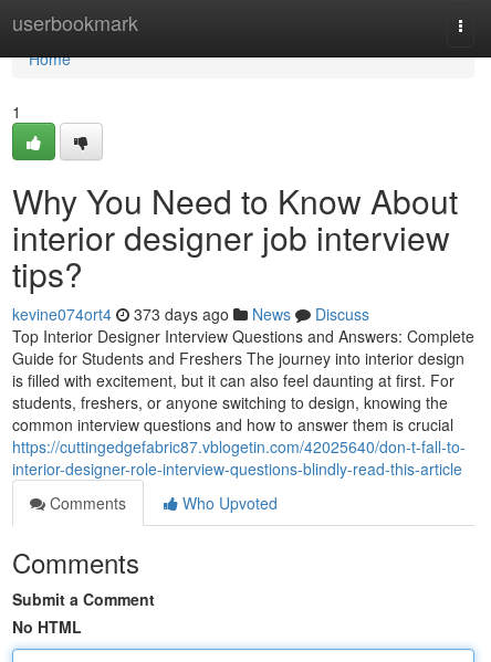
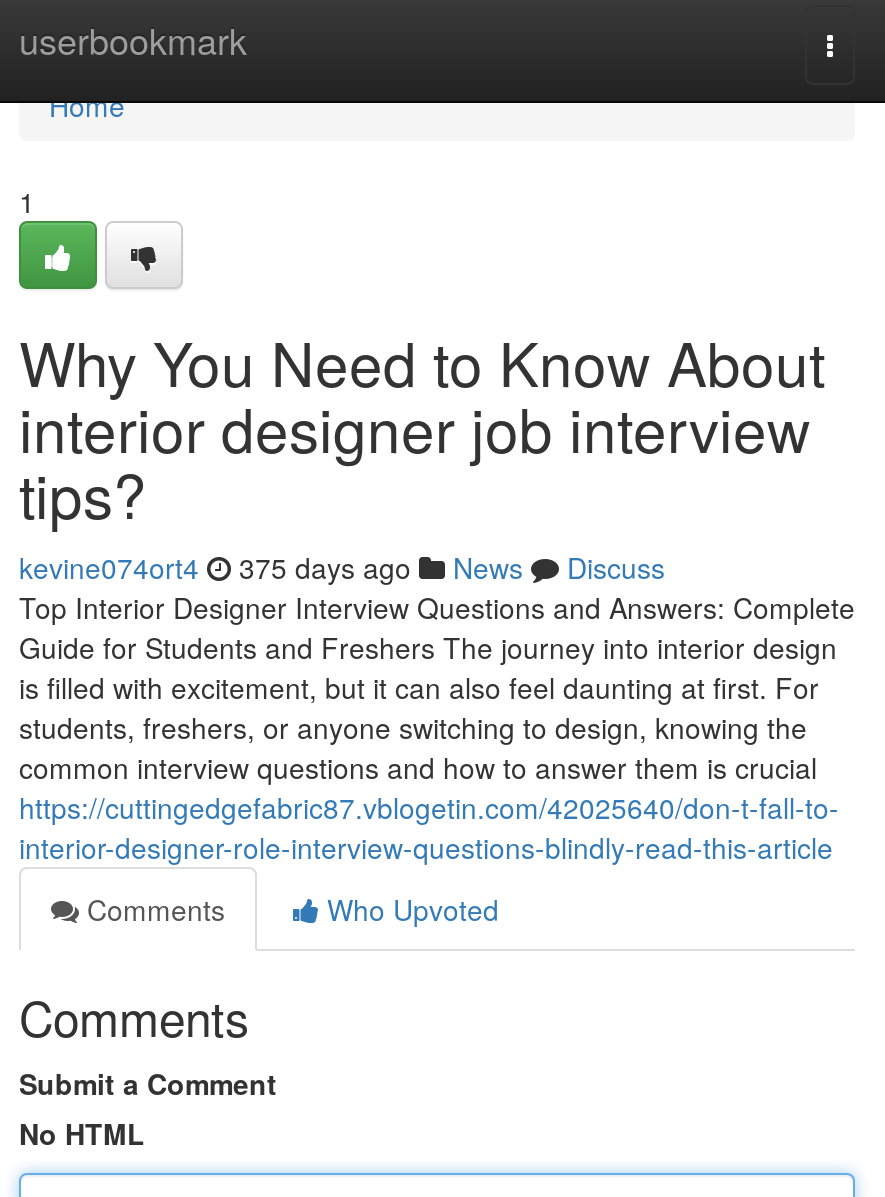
- kevine074ort4 373 days ago News Discuss
+ kevine074ort4 375 days ago News Discuss
